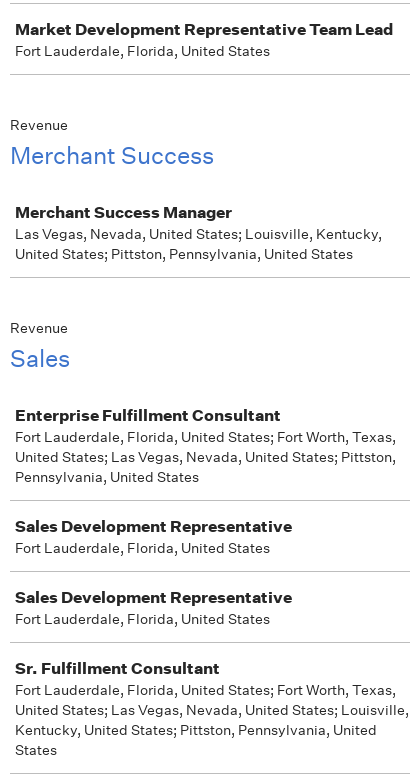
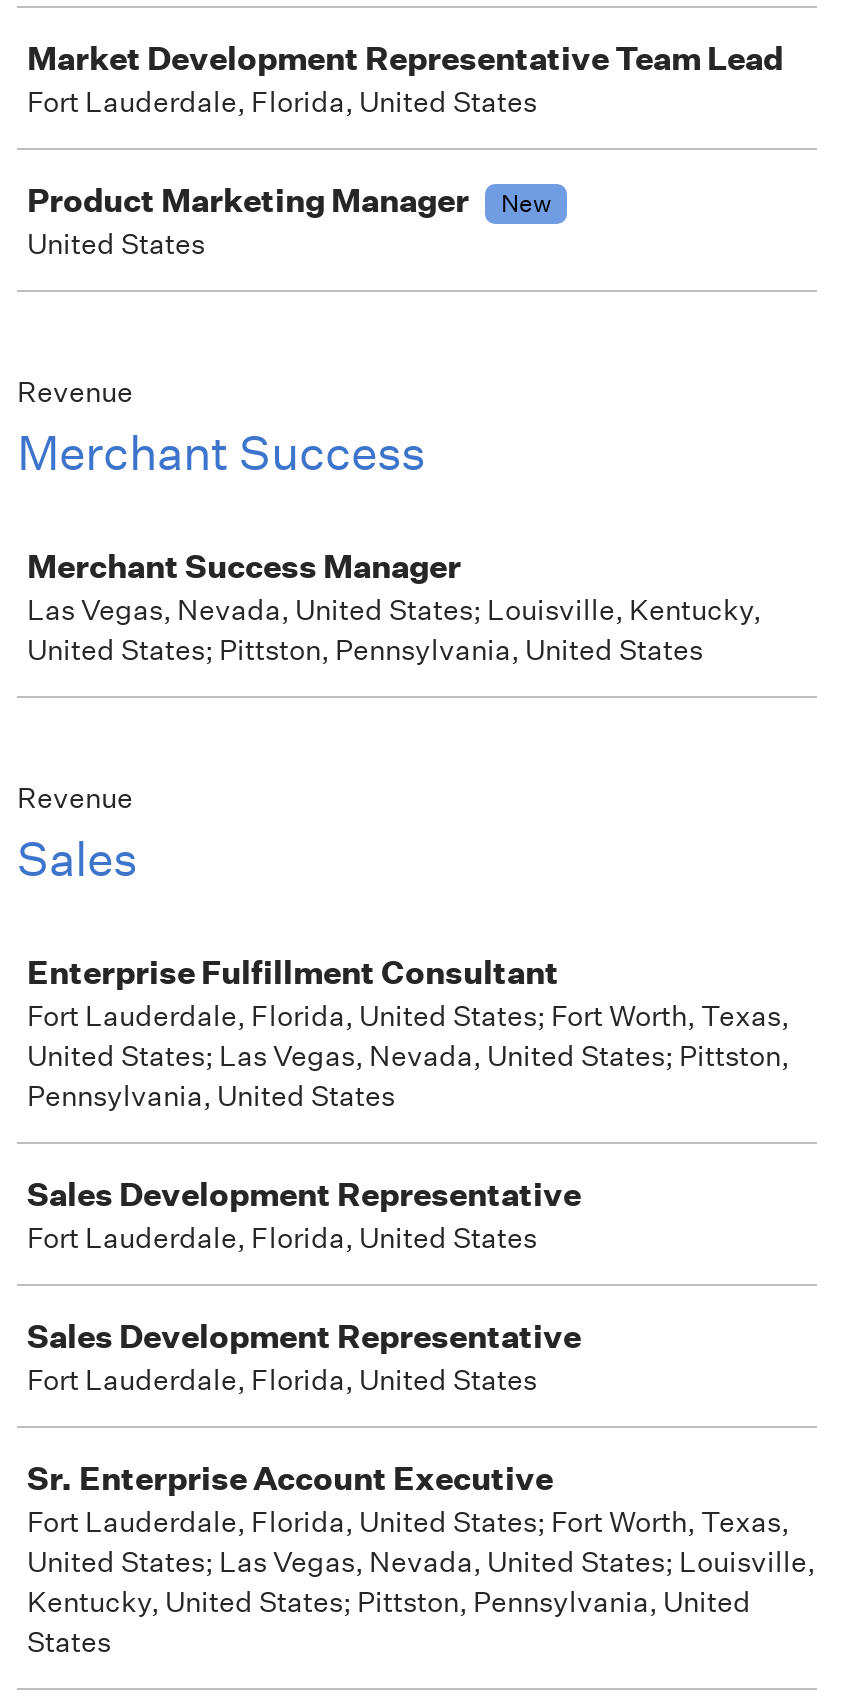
+ Product Marketing Manager
+ New
+ United States

- Sr. Fulfillment Consultant
+ Sr. Enterprise Account Executive
